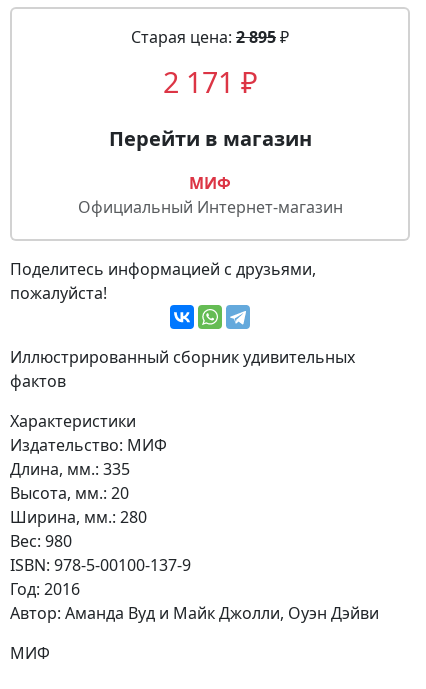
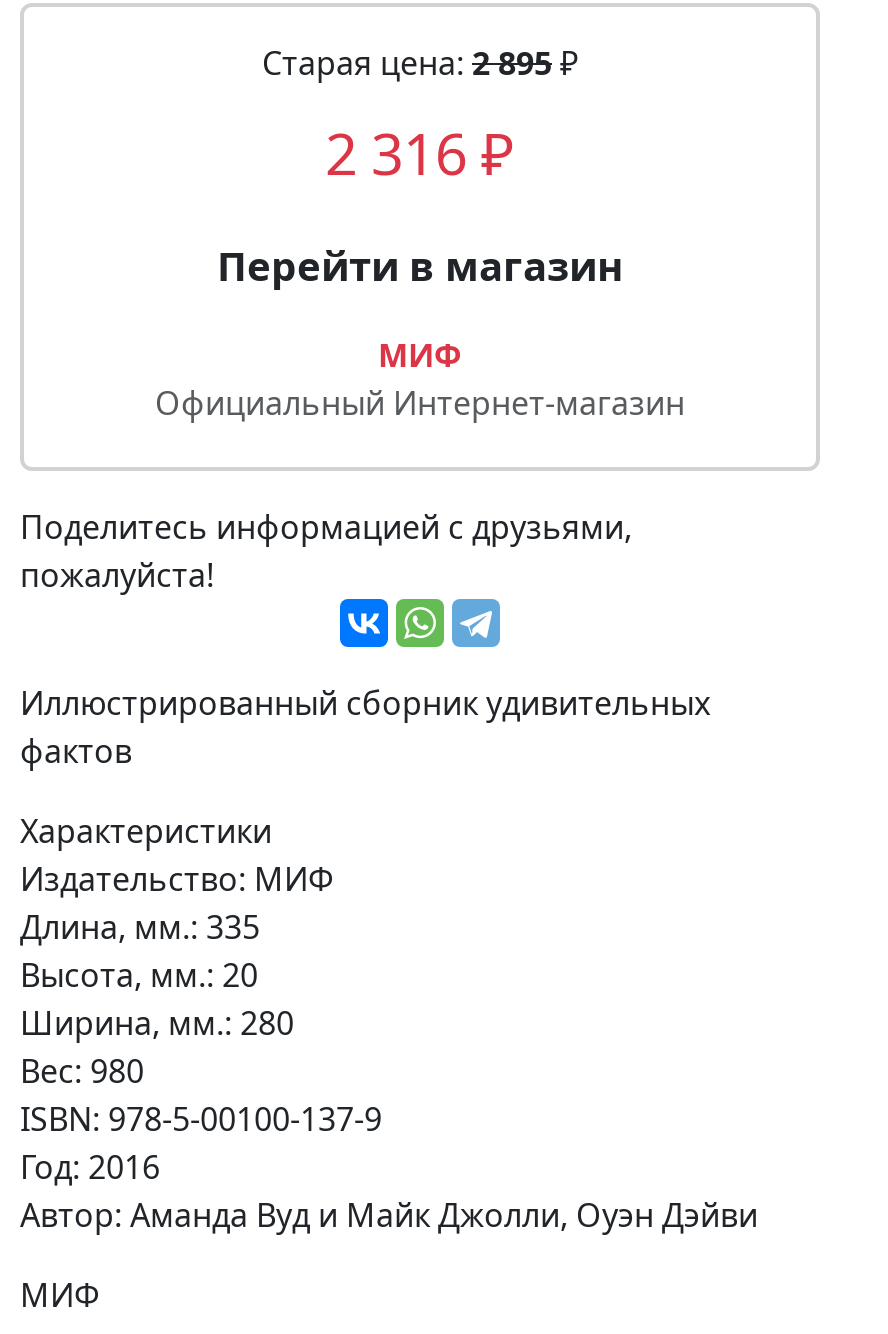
- 2 171 ₽
+ 2 316 ₽
